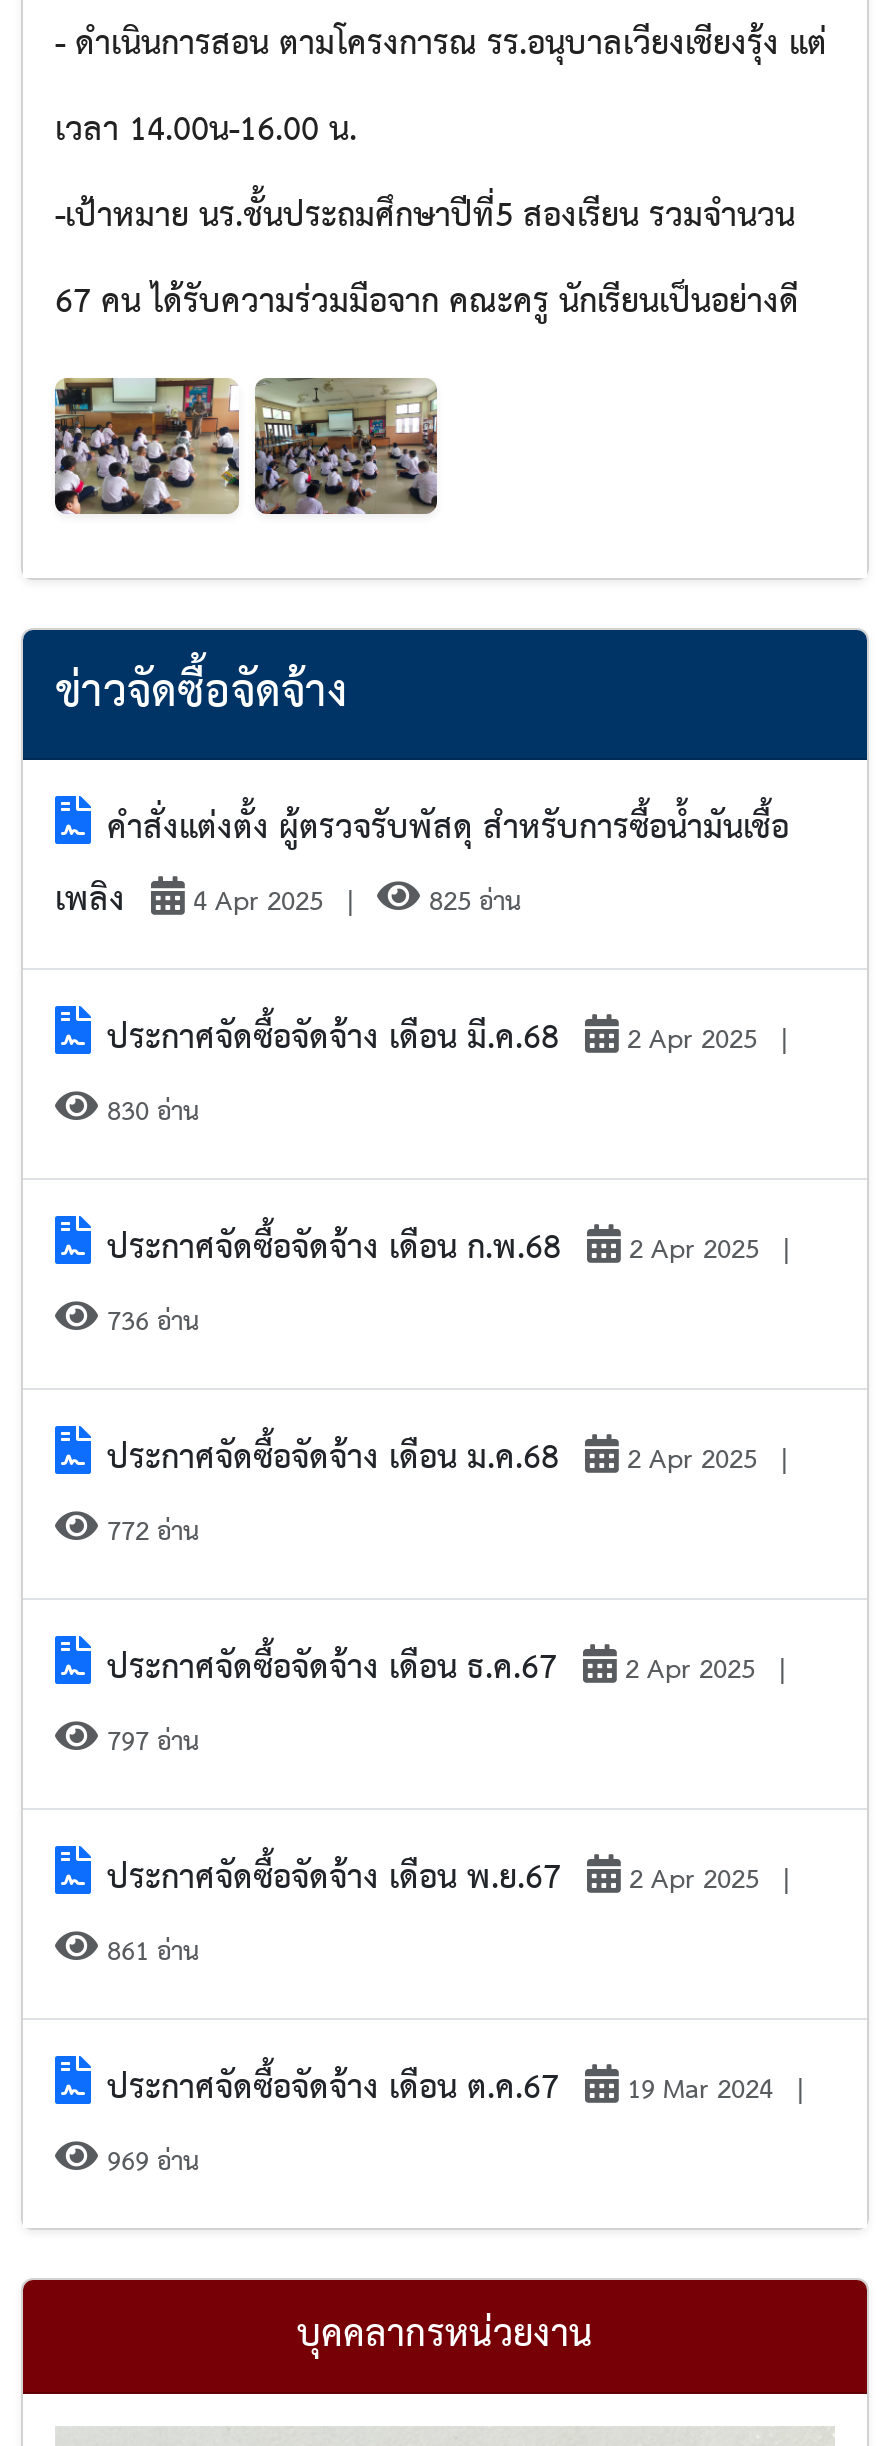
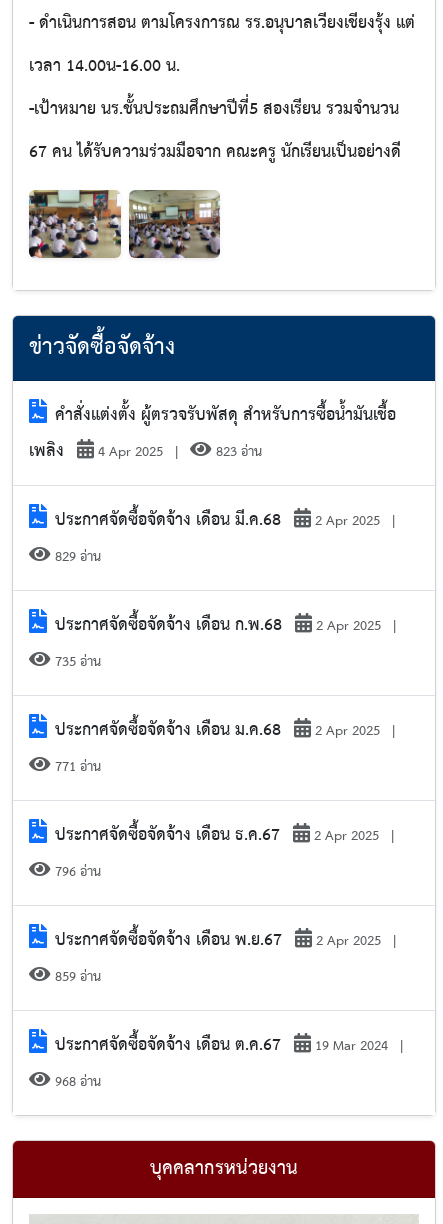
- 825 อ่าน
+ 823 อ่าน

- 830 อ่าน
+ 829 อ่าน

- 736 อ่าน
+ 735 อ่าน

- 772 อ่าน
+ 771 อ่าน

- 797 อ่าน
+ 796 อ่าน

- 861 อ่าน
+ 859 อ่าน

- 969 อ่าน
+ 968 อ่าน
